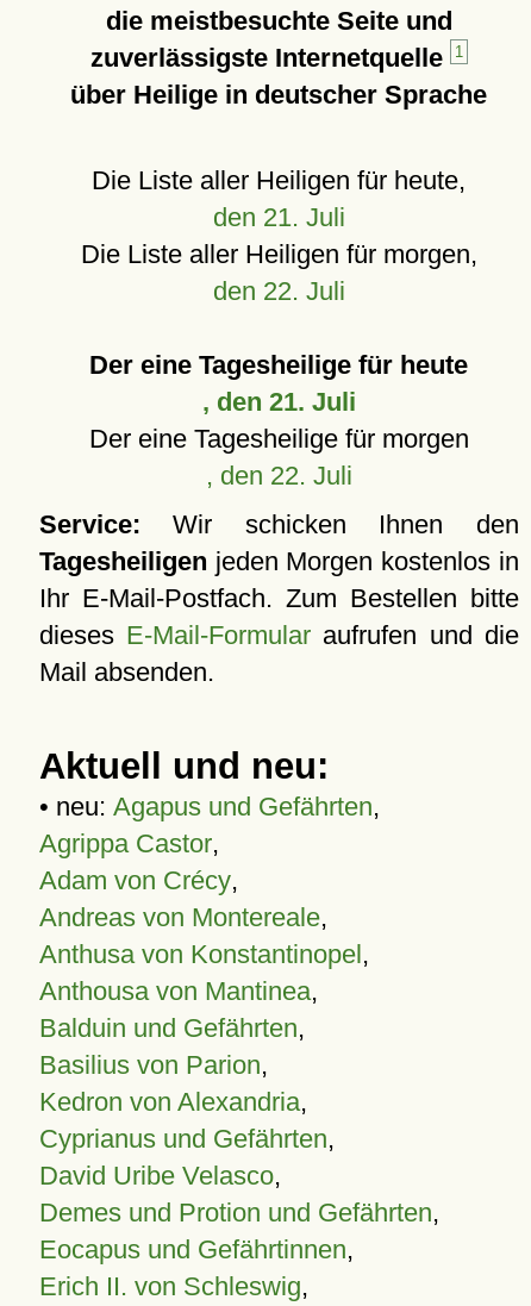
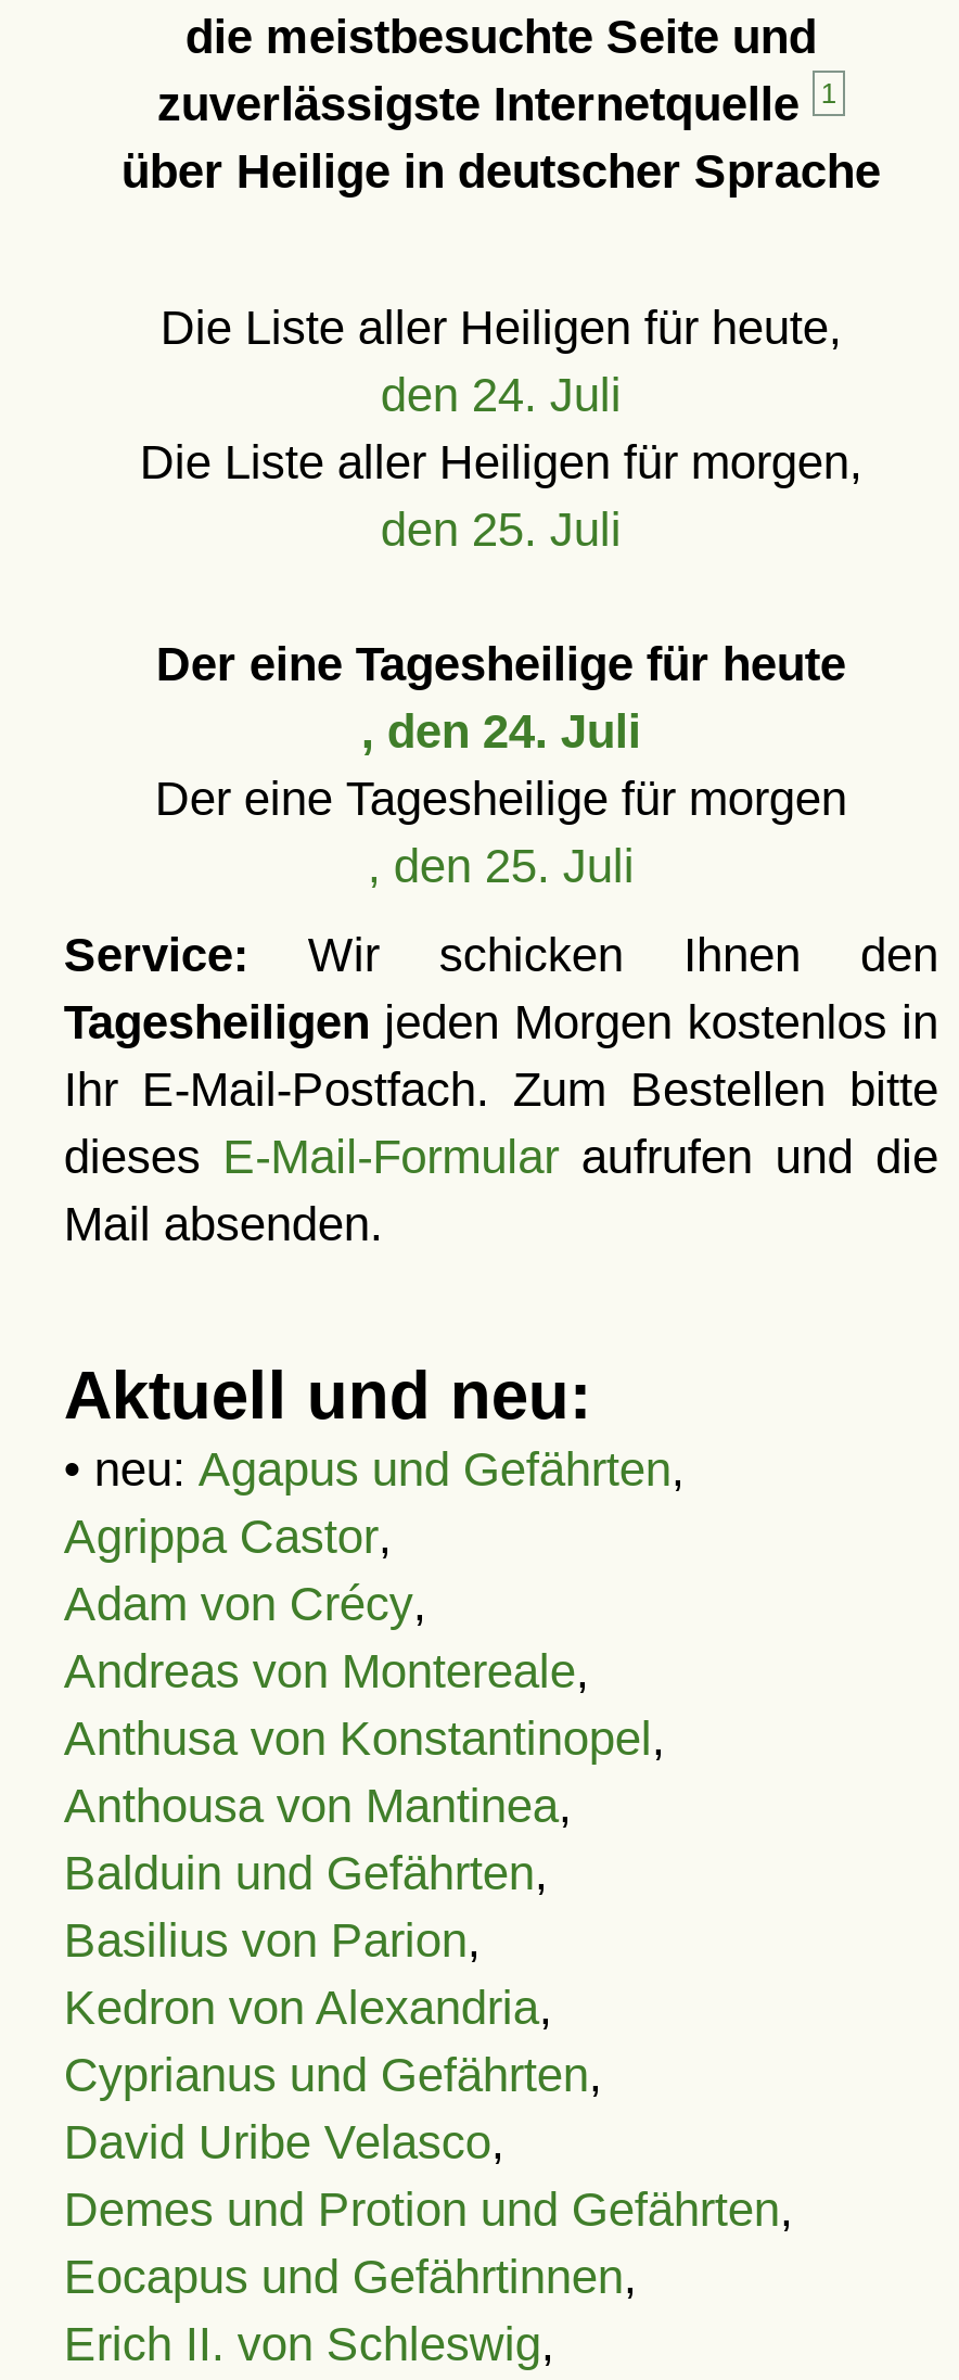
- den 21. Juli
+ den 24. Juli

- den 22. Juli
+ den 25. Juli

- , den 21. Juli
+ , den 24. Juli

- , den 22. Juli
+ , den 25. Juli
